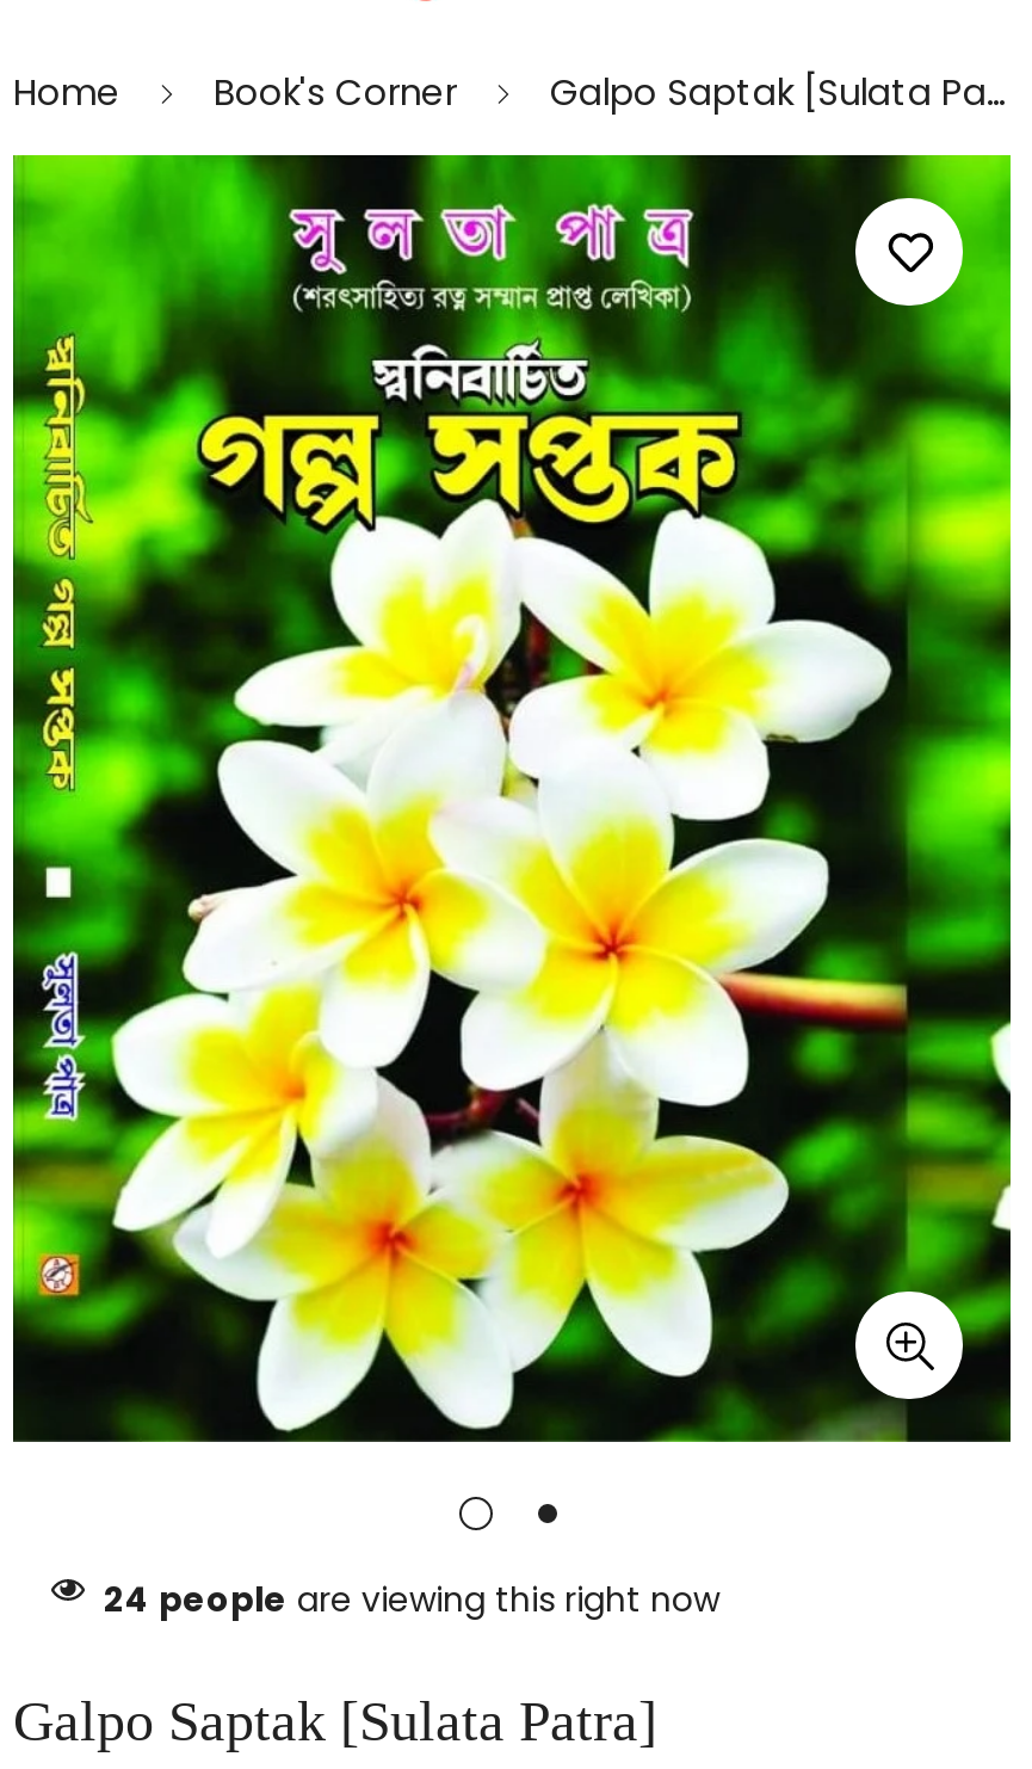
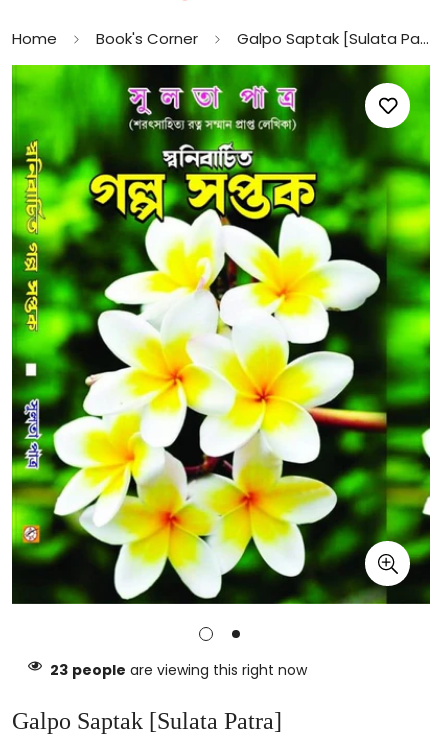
- 24 people are viewing this right now
+ 23 people are viewing this right now
